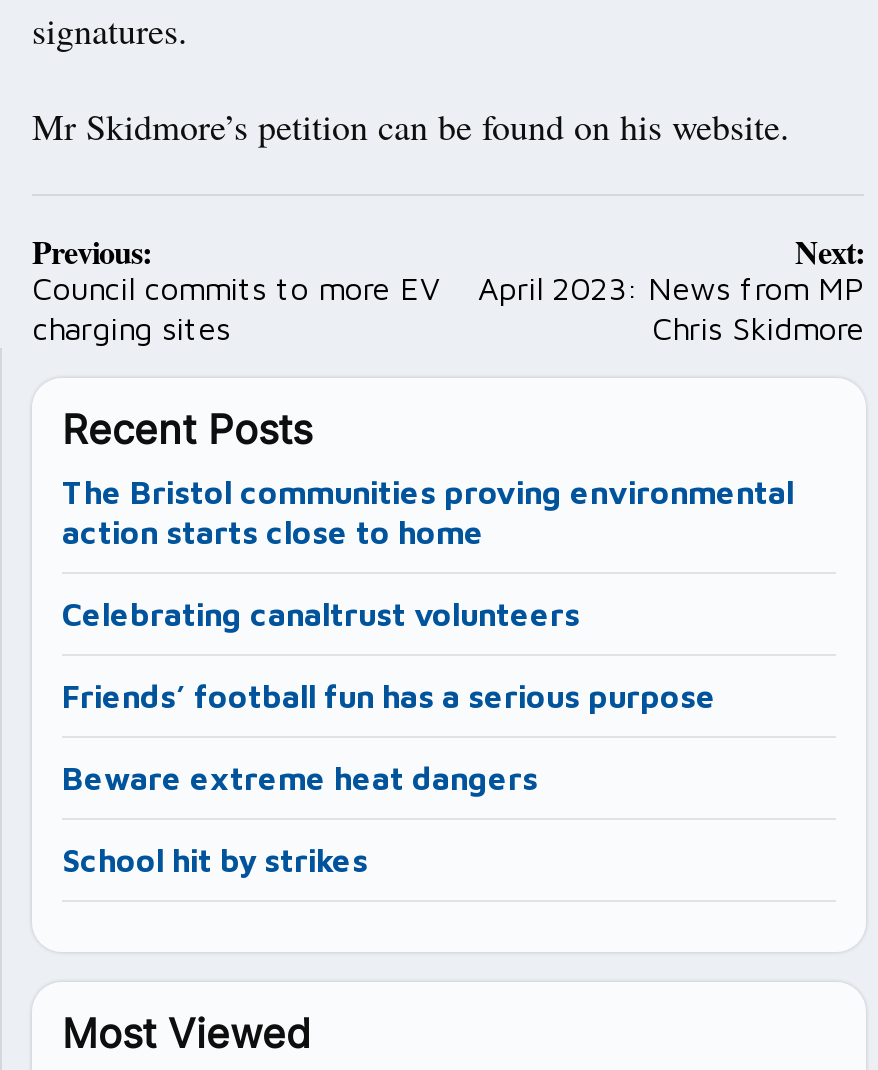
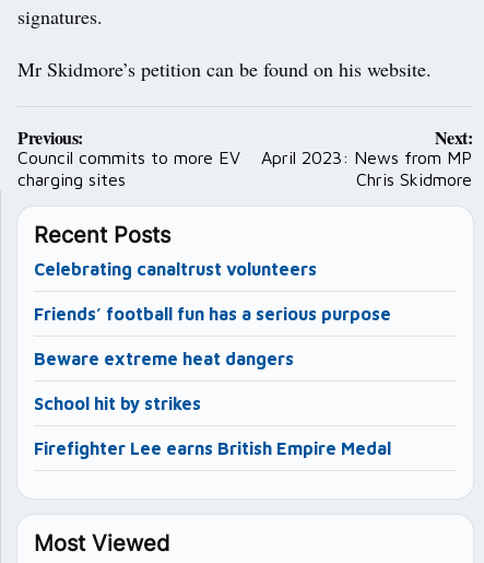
- The Bristol communities proving environmental
- action starts close to home

moved up: Celebrating canaltrust volunteers | Friends’ football fun has a serious purpose | Beware extreme heat dangers | School hit by strikes

+ Firefighter Lee earns British Empire Medal
